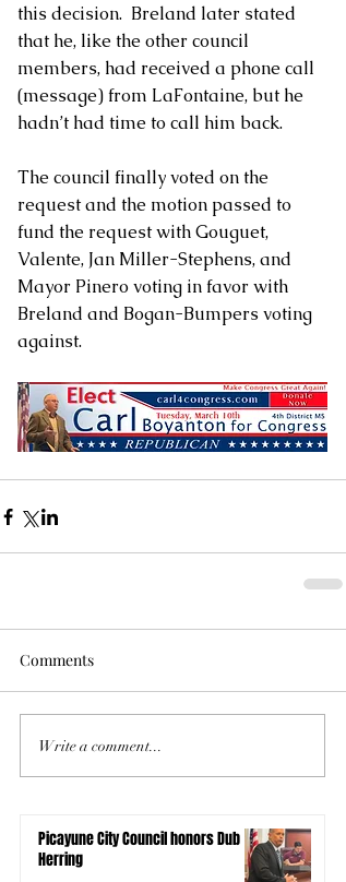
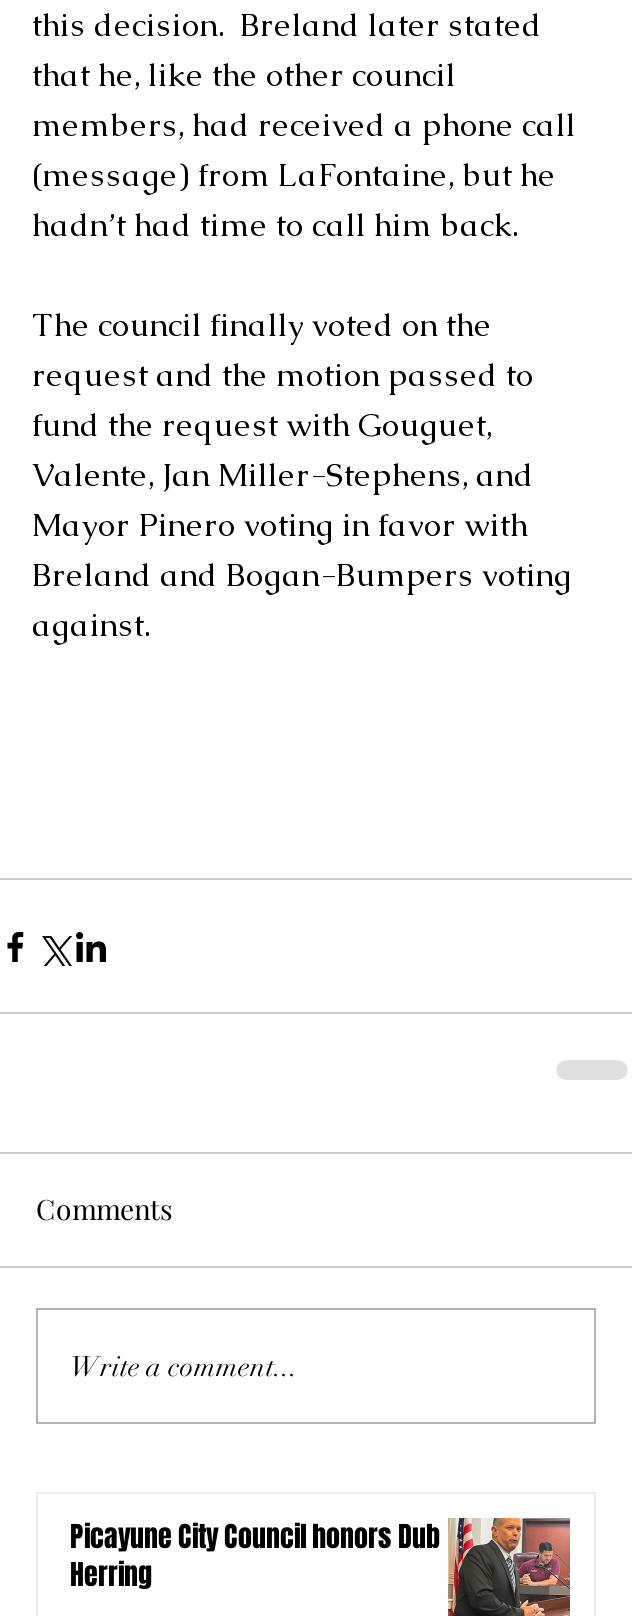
- [image]
